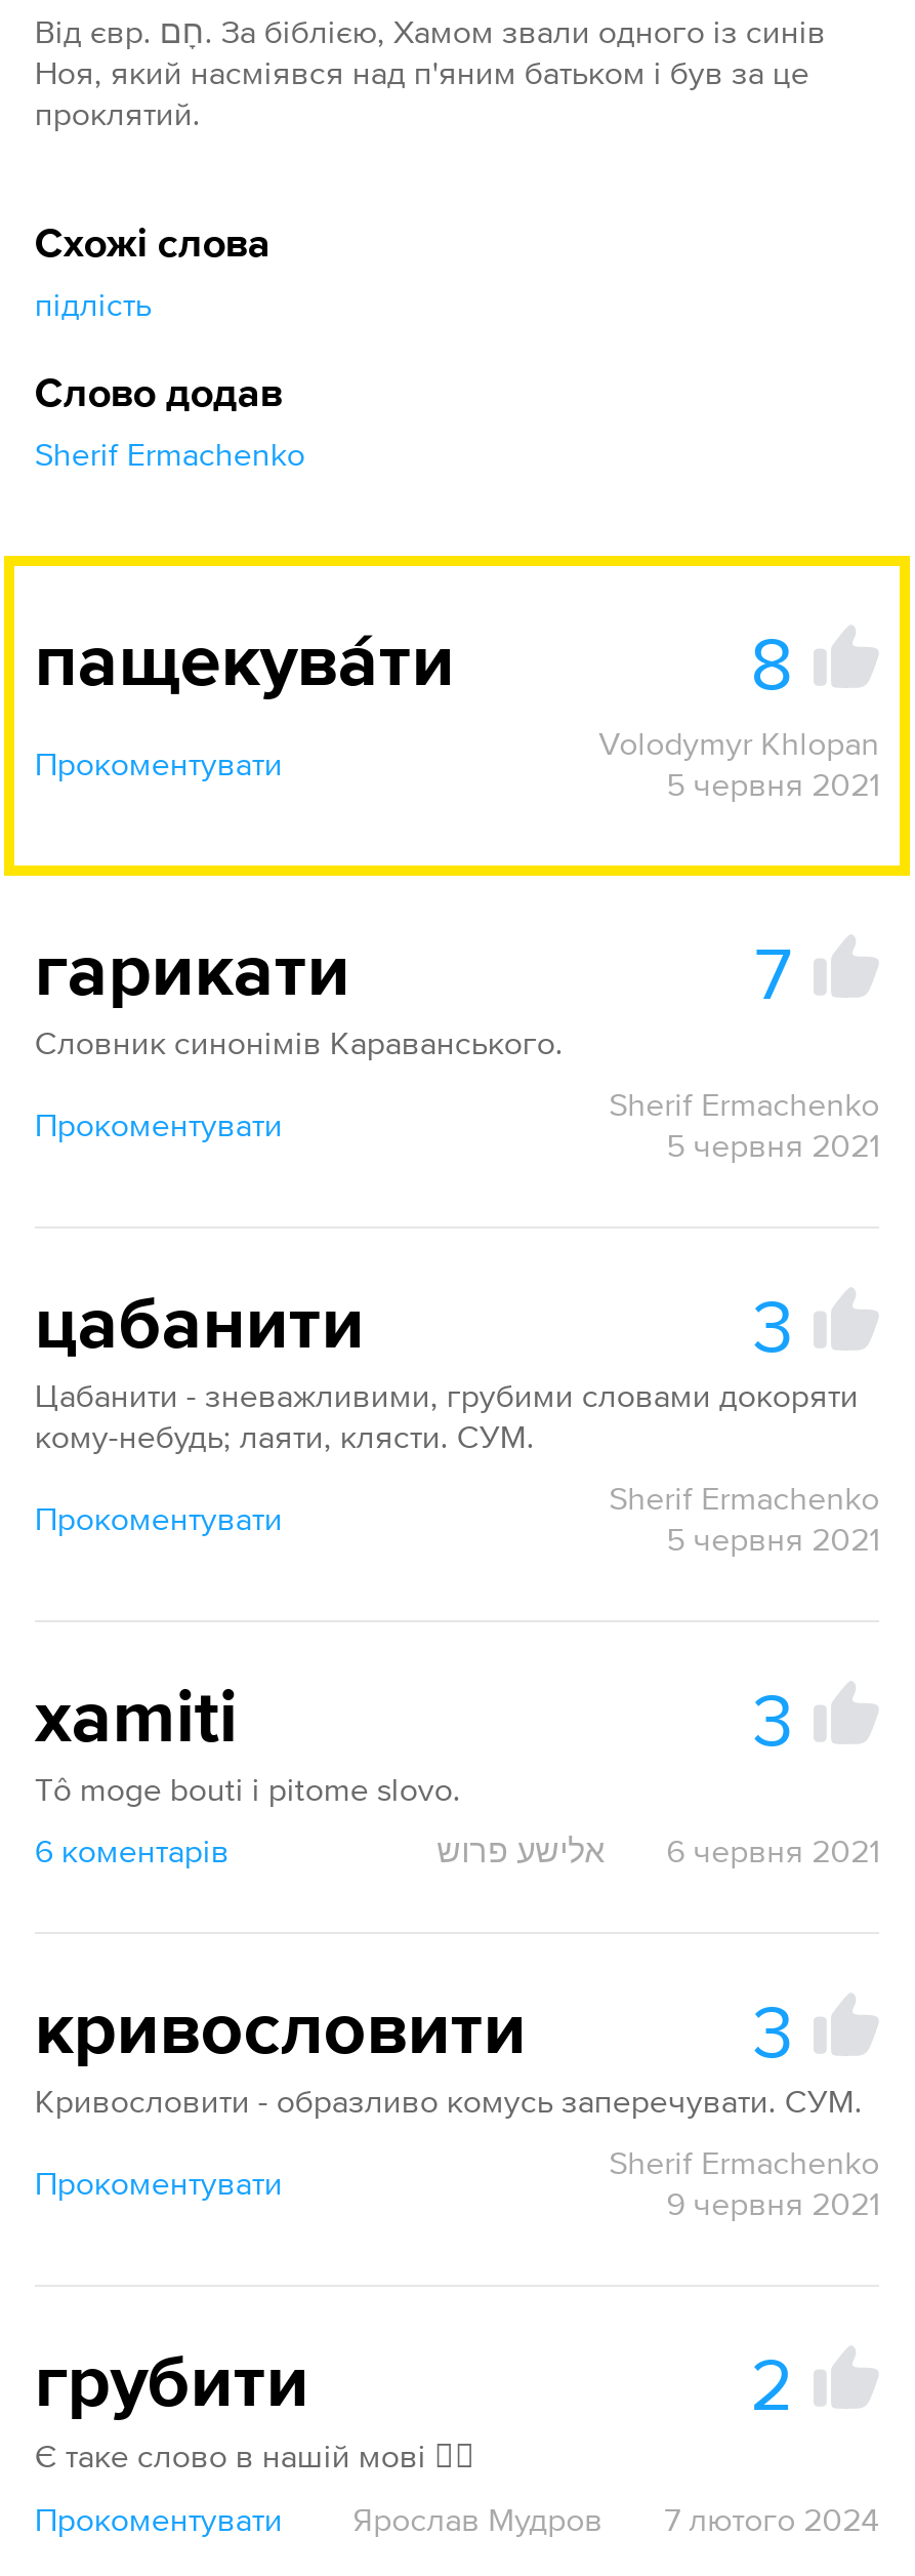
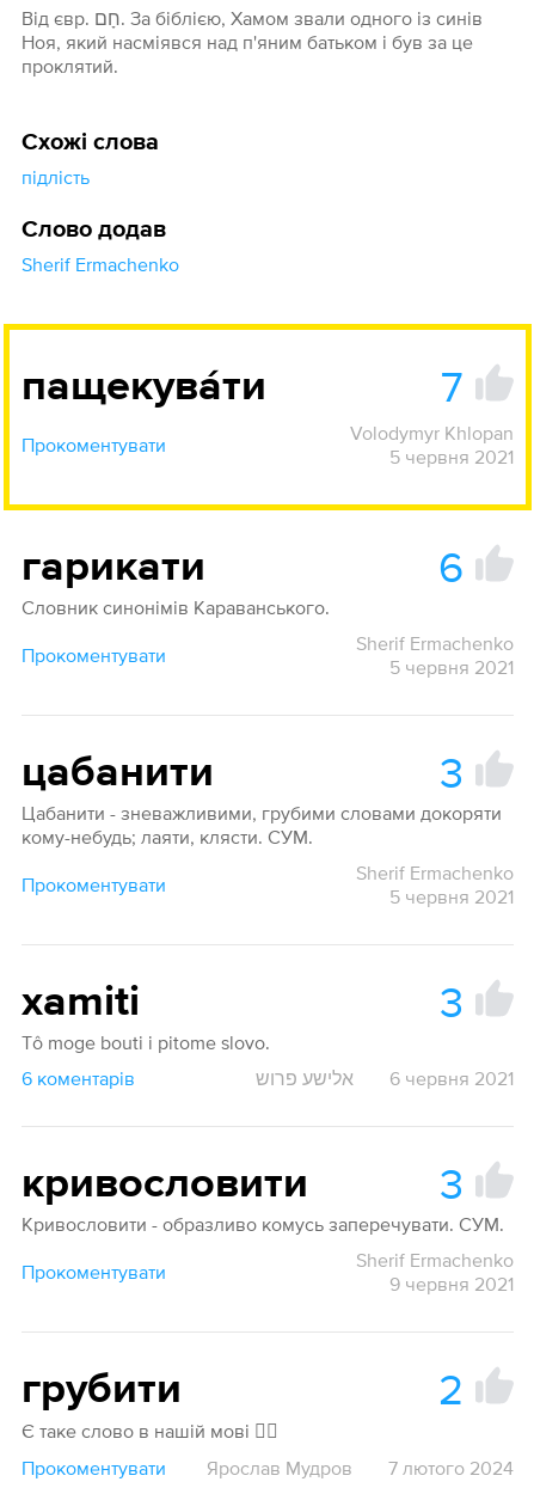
- 8
+ 7

- 7
+ 6
